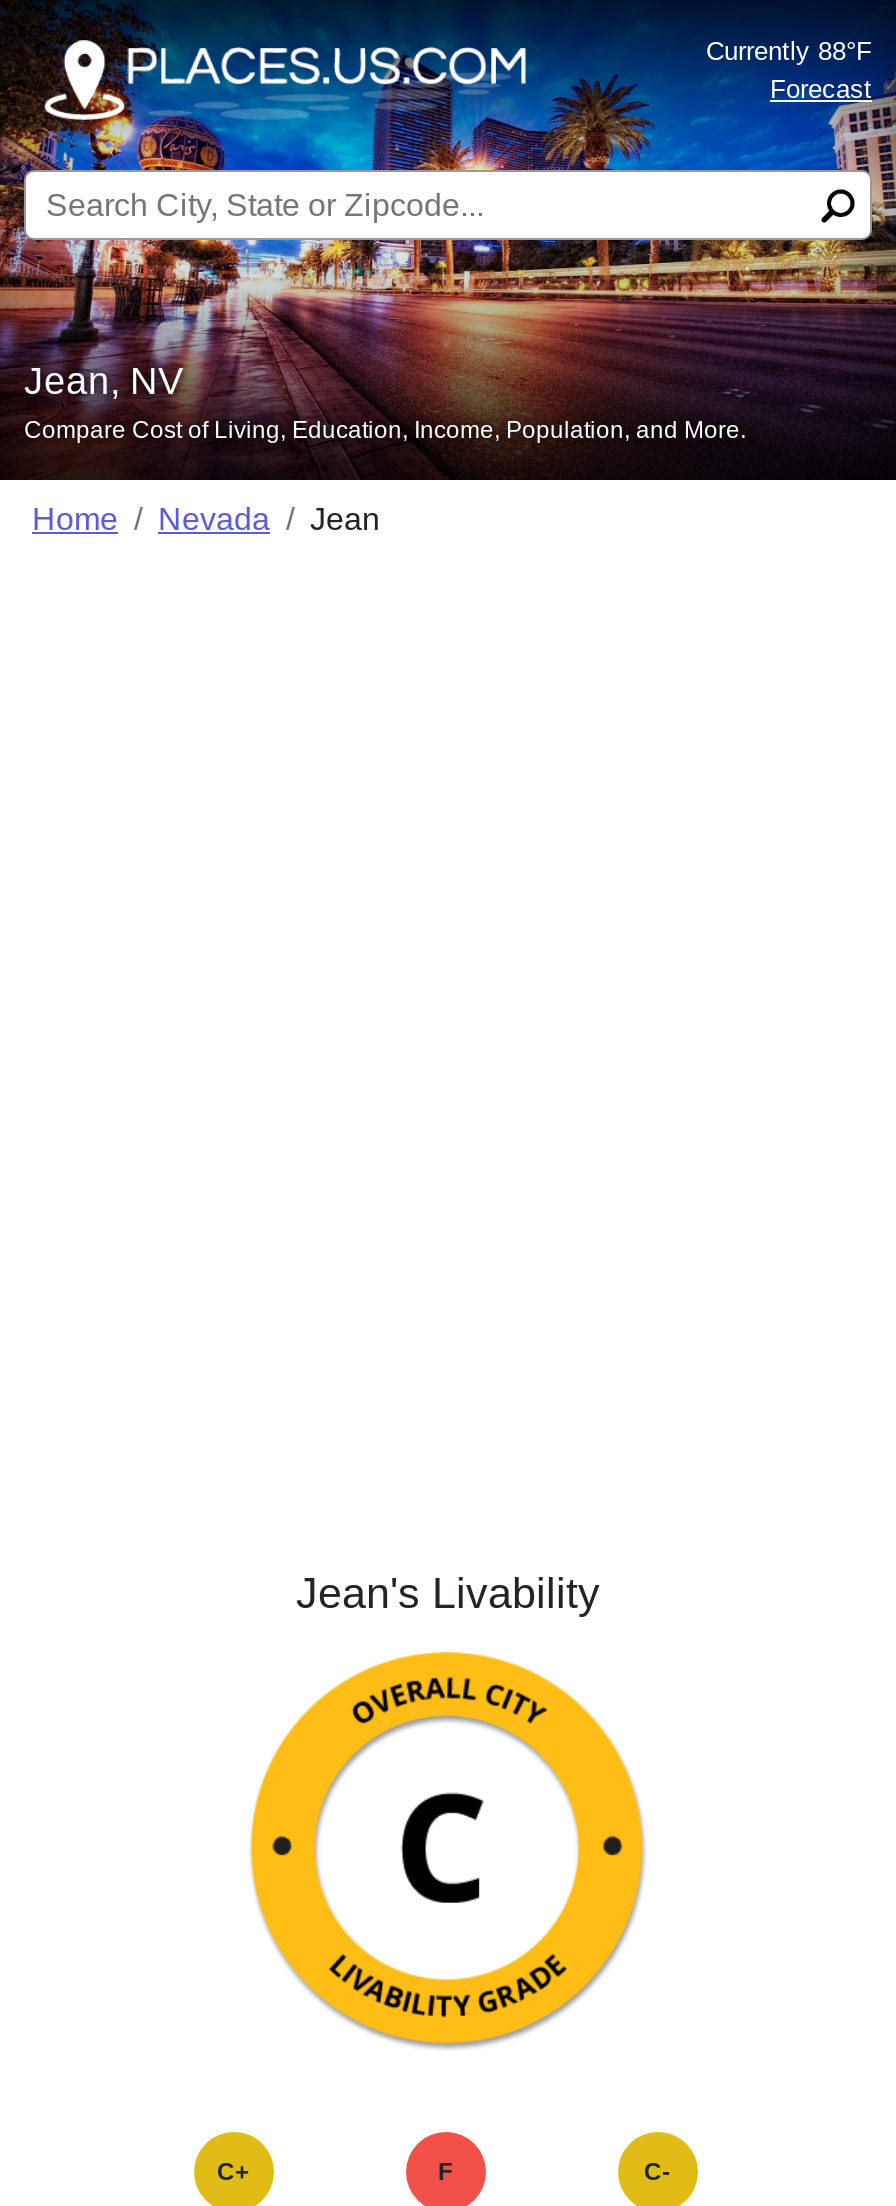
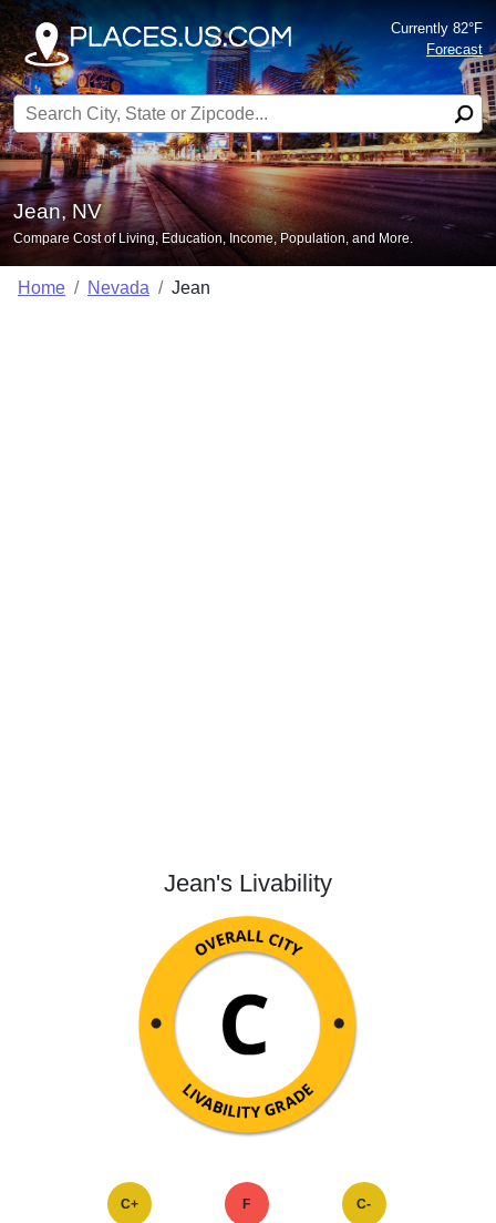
- Currently 88°F
+ Currently 82°F
